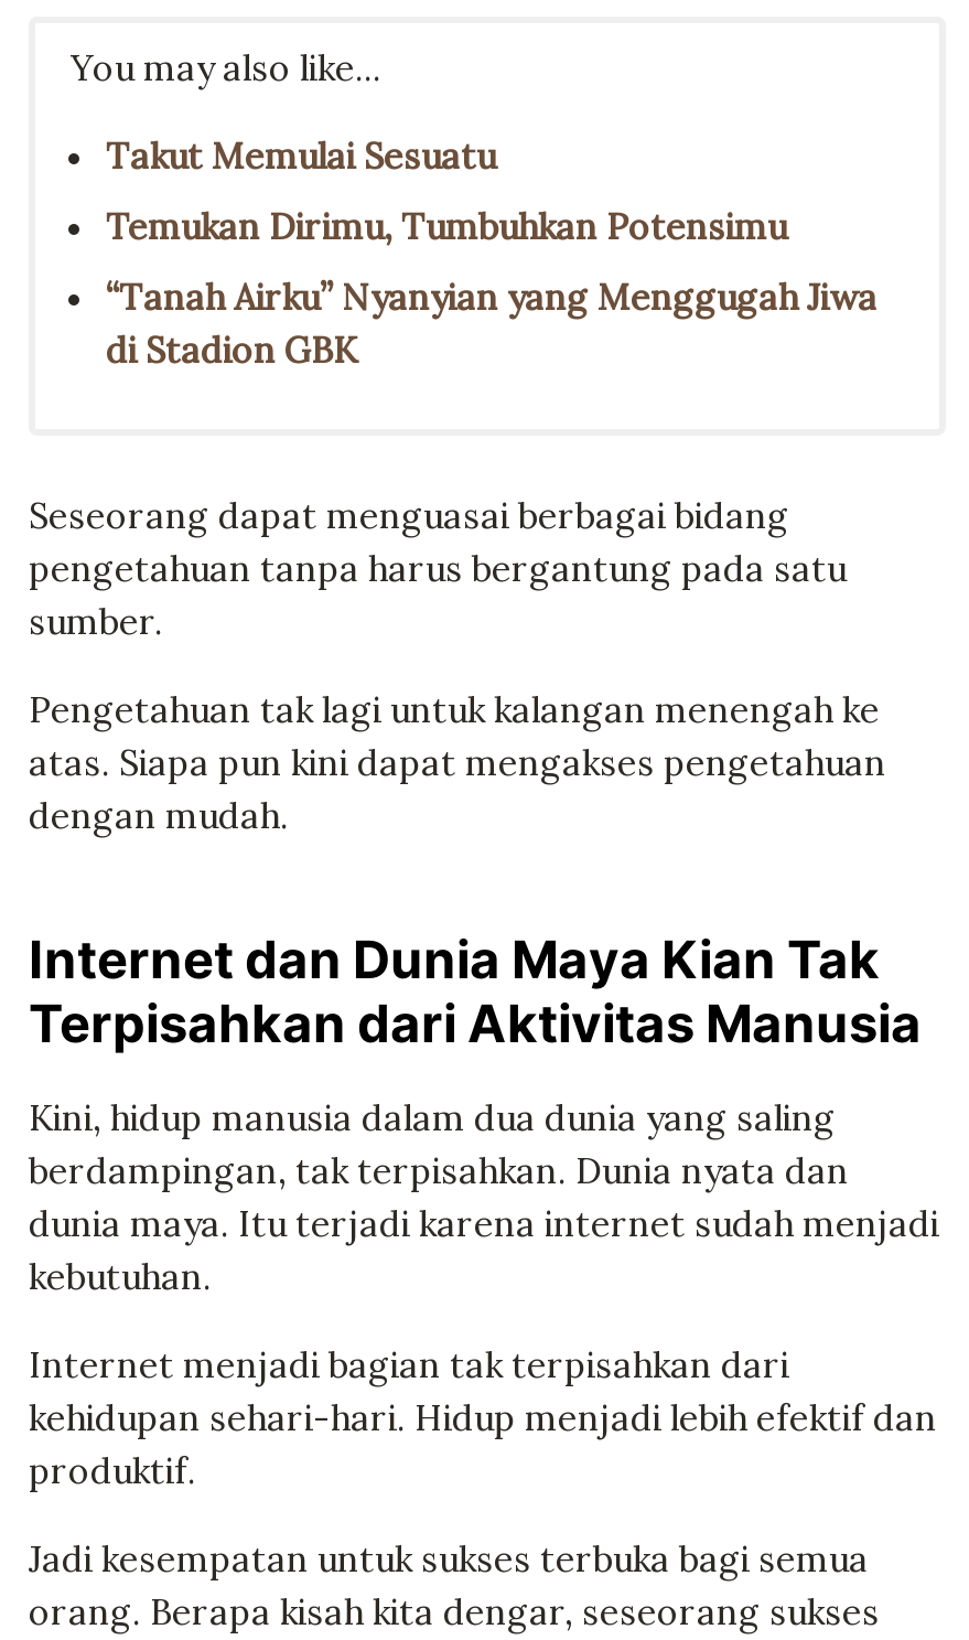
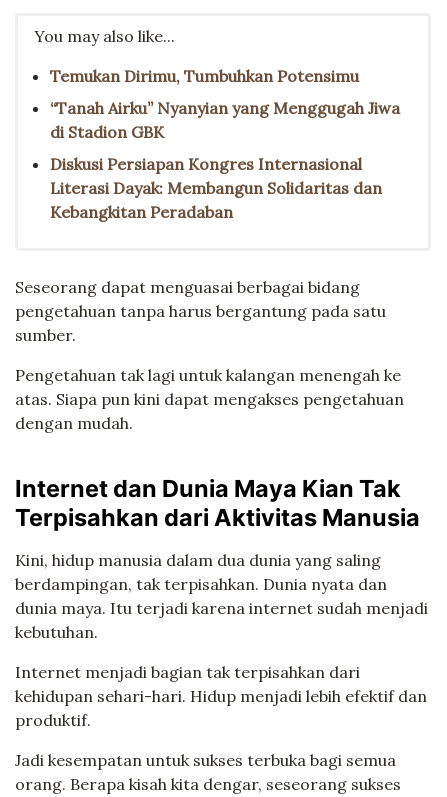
- Takut Memulai Sesuatu

moved up: Temukan Dirimu, Tumbuhkan Potensimu | “Tanah Airku” Nyanyian yang Menggugah Jiwa | di Stadion GBK

+ Diskusi Persiapan Kongres Internasional
+ Literasi Dayak: Membangun Solidaritas dan
+ Kebangkitan Peradaban
